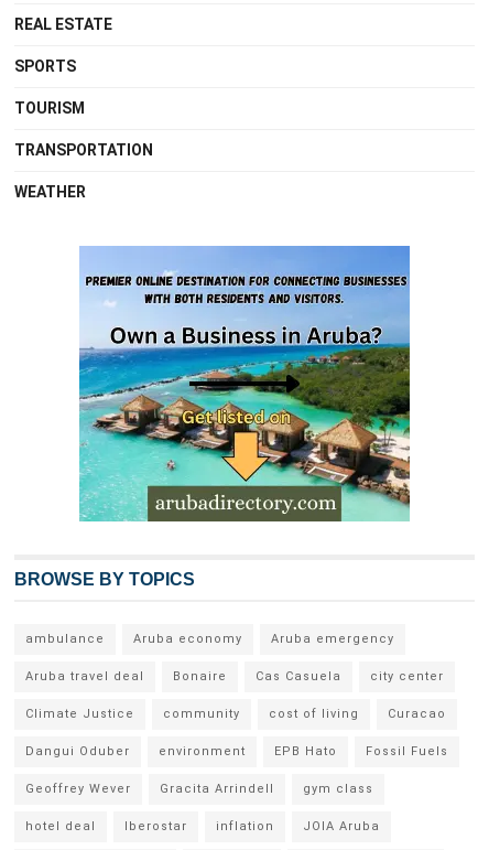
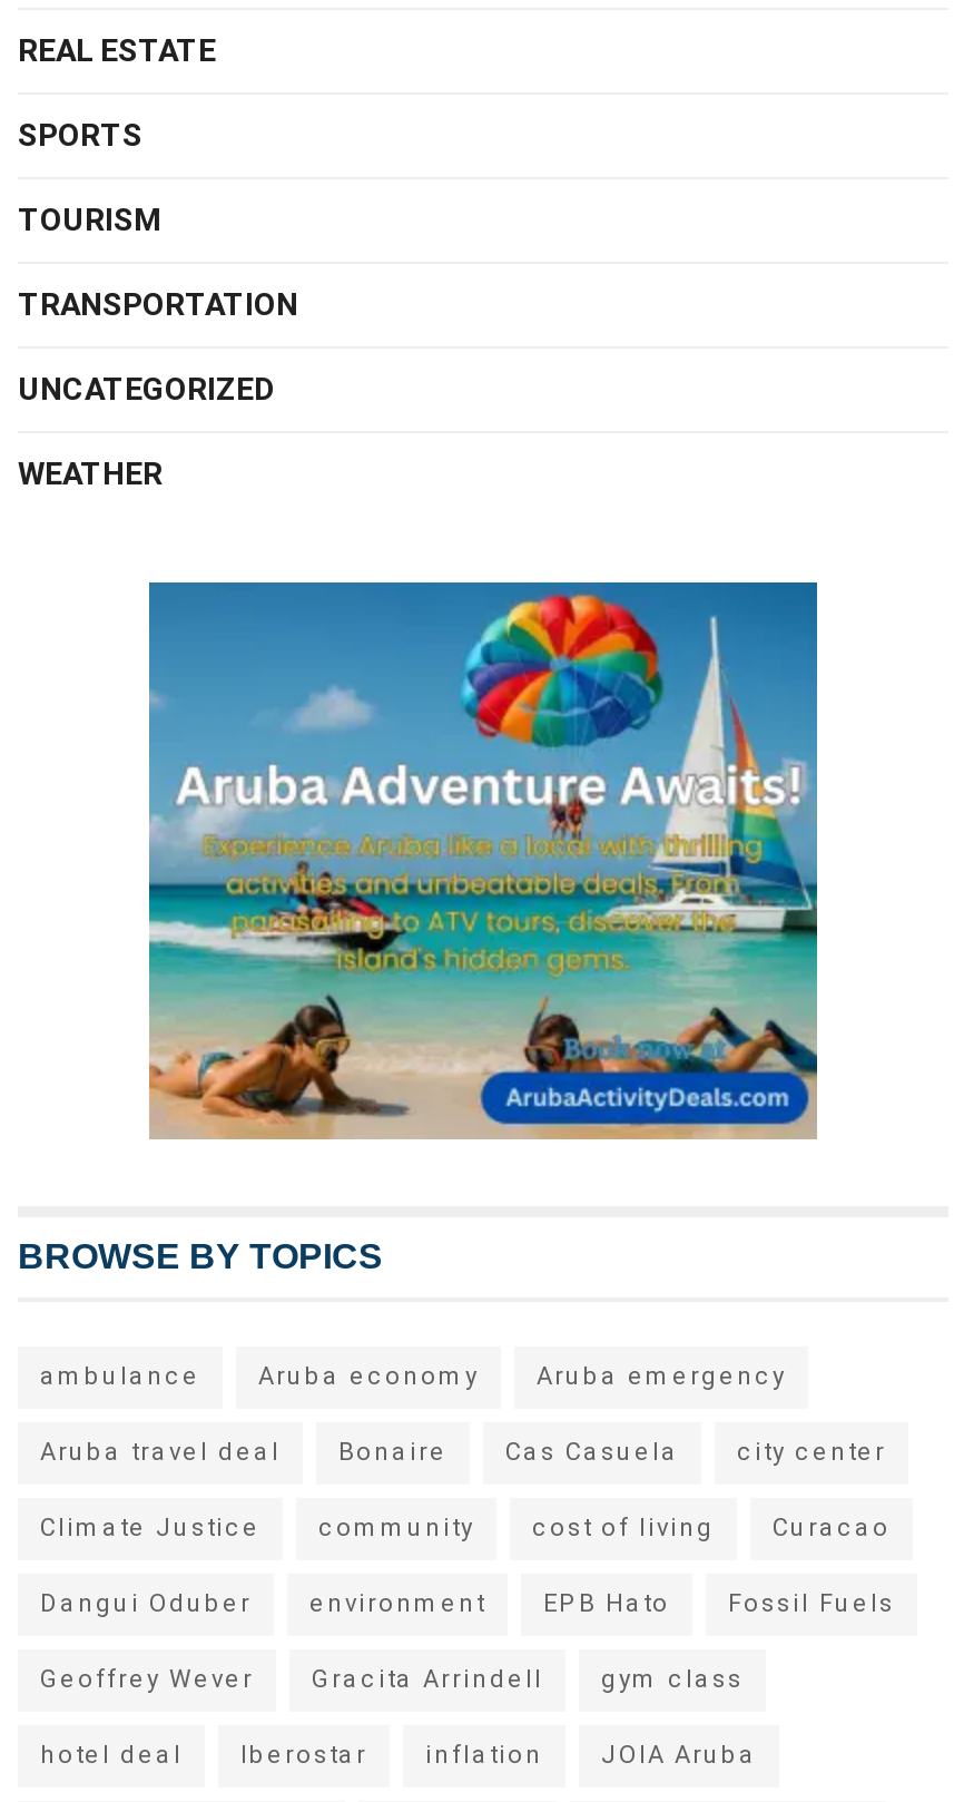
+ UNCATEGORIZED

- [image]
+ [image]
